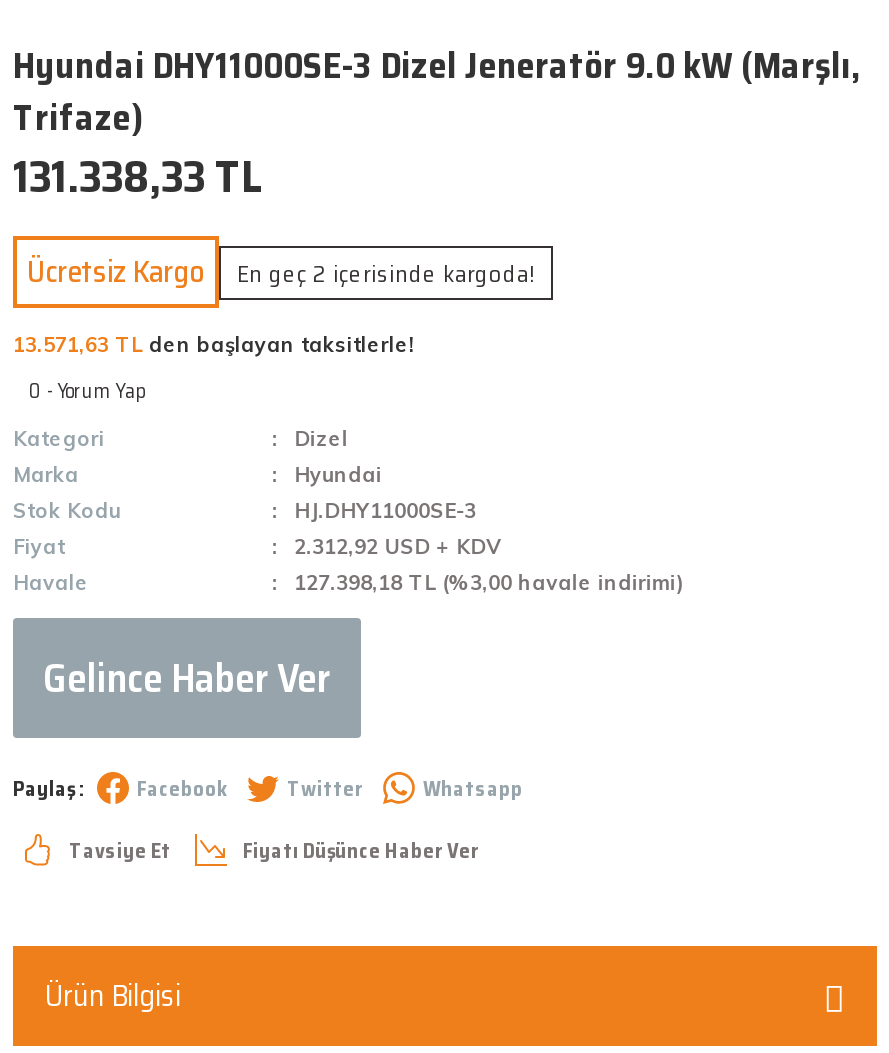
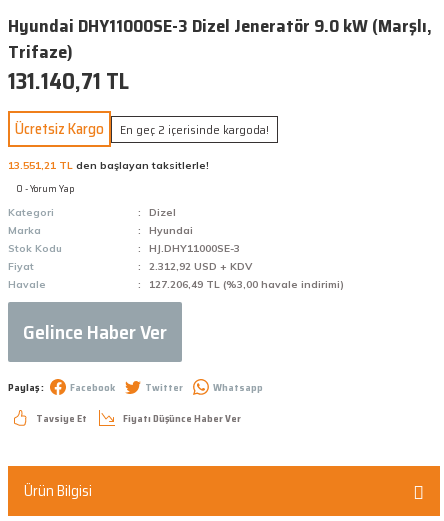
- 131.338,33 TL
+ 131.140,71 TL

- 13.571,63 TL den başlayan taksitlerle!
+ 13.551,21 TL den başlayan taksitlerle!

- 127.398,18 TL (%3,00 havale indirimi)
+ 127.206,49 TL (%3,00 havale indirimi)
